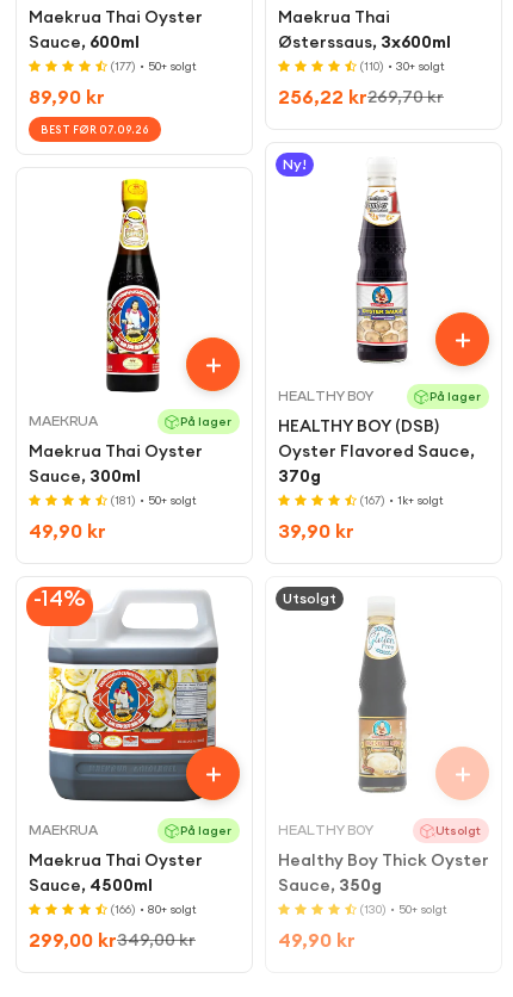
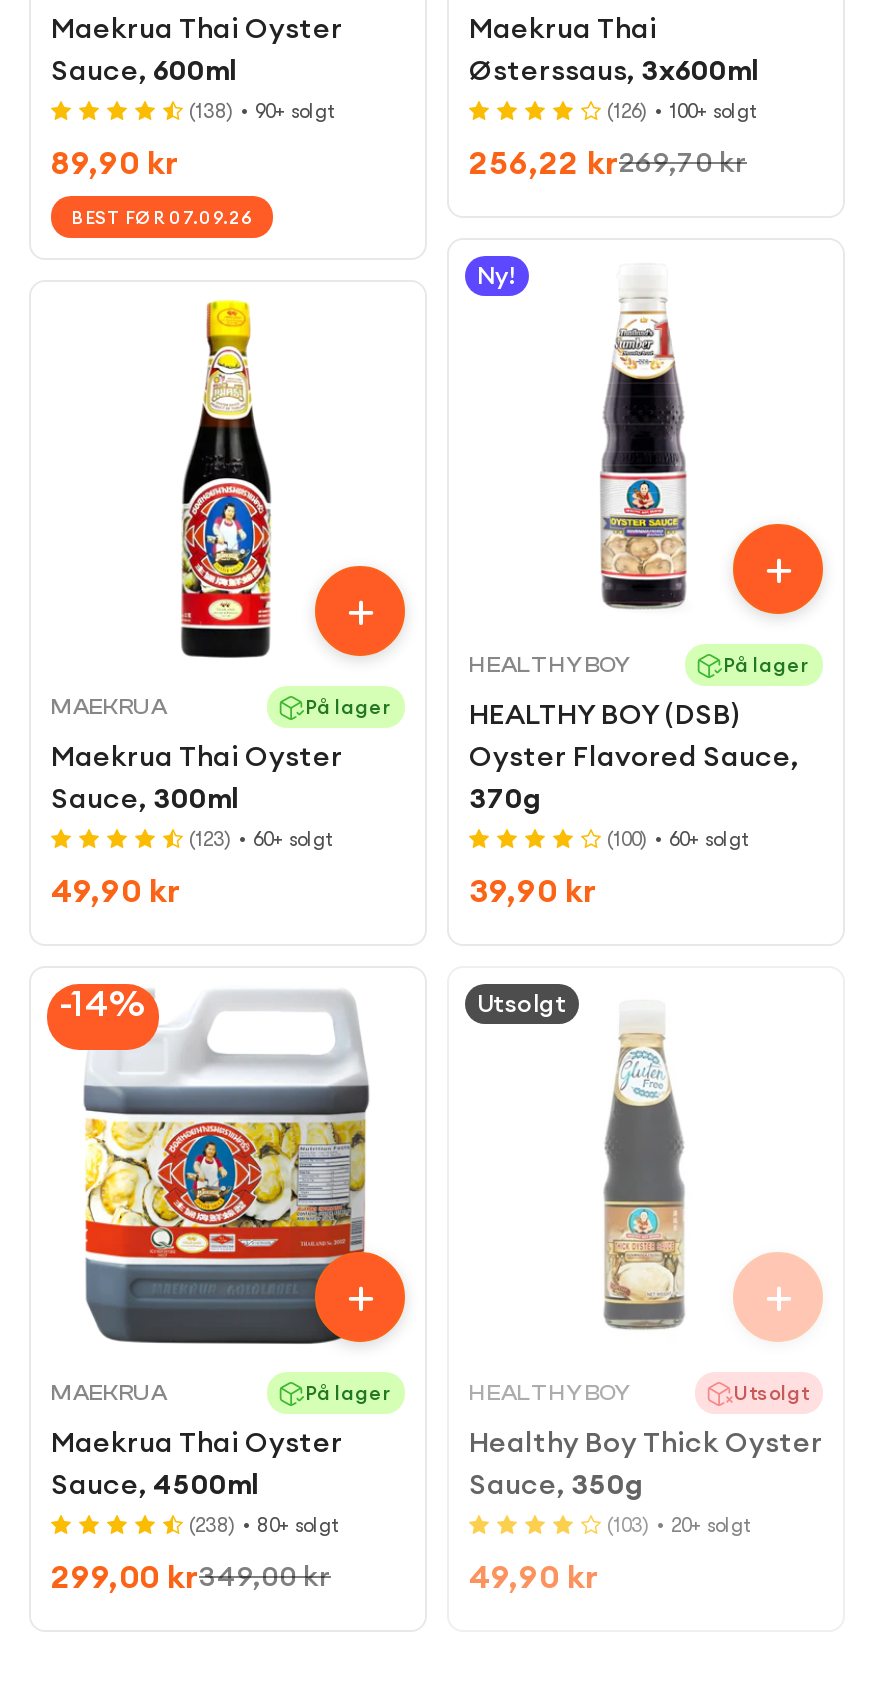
- (177) • 50+ solgt
+ (138) • 90+ solgt

- (110) • 30+ solgt
+ (126) • 100+ solgt

- (181) • 50+ solgt
+ (123) • 60+ solgt

- (167) • 1k+ solgt
+ (100) • 60+ solgt

- (166) • 80+ solgt
+ (238) • 80+ solgt

- (130) • 50+ solgt
+ (103) • 20+ solgt
